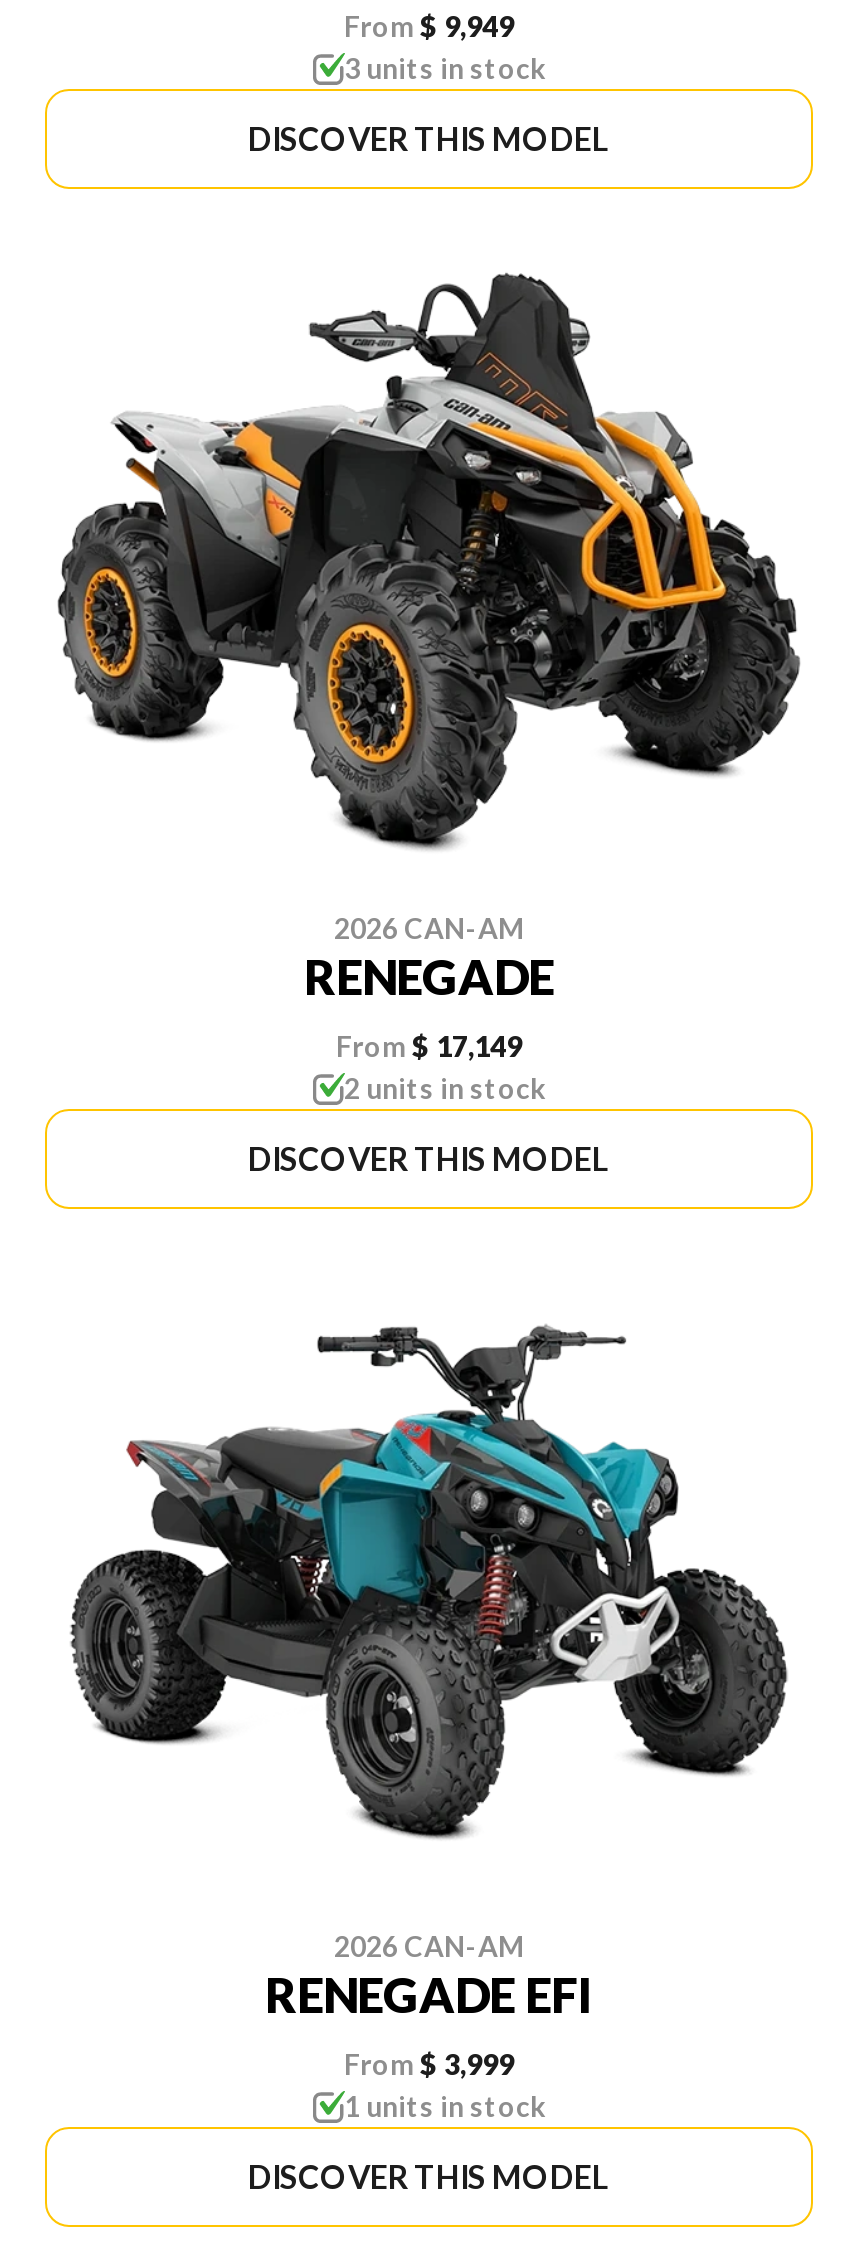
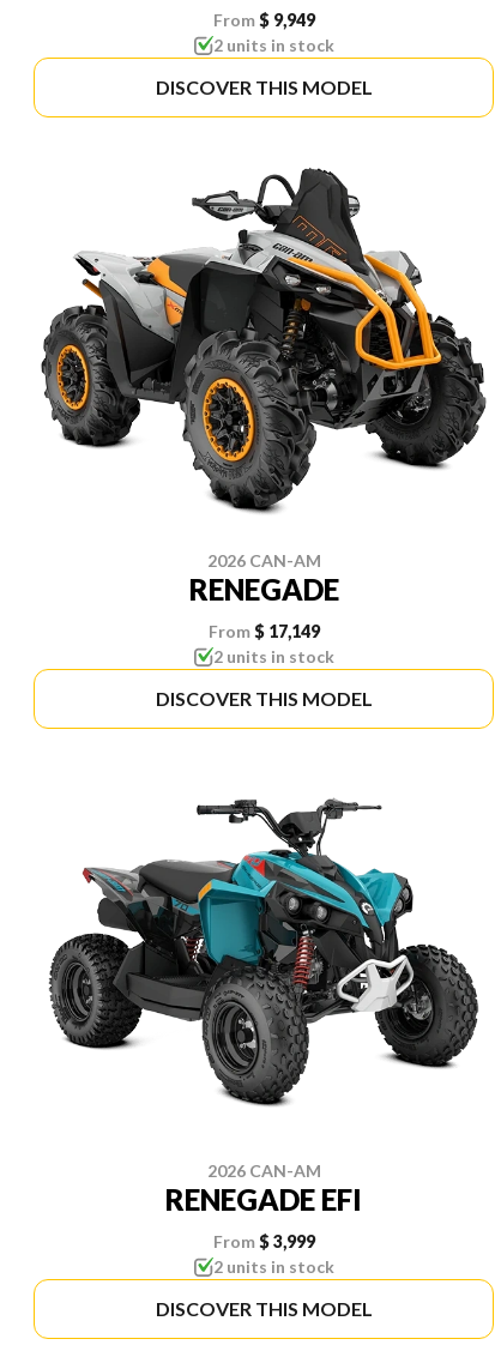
- 3 units in stock
+ 2 units in stock

- 1 units in stock
+ 2 units in stock
